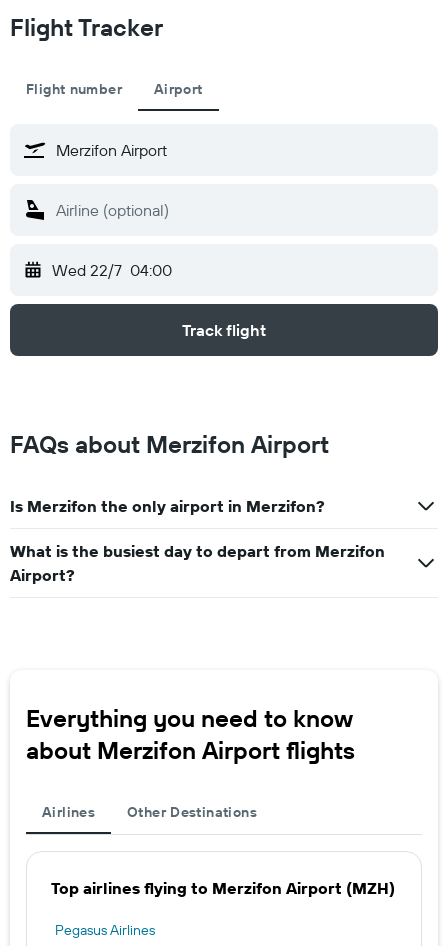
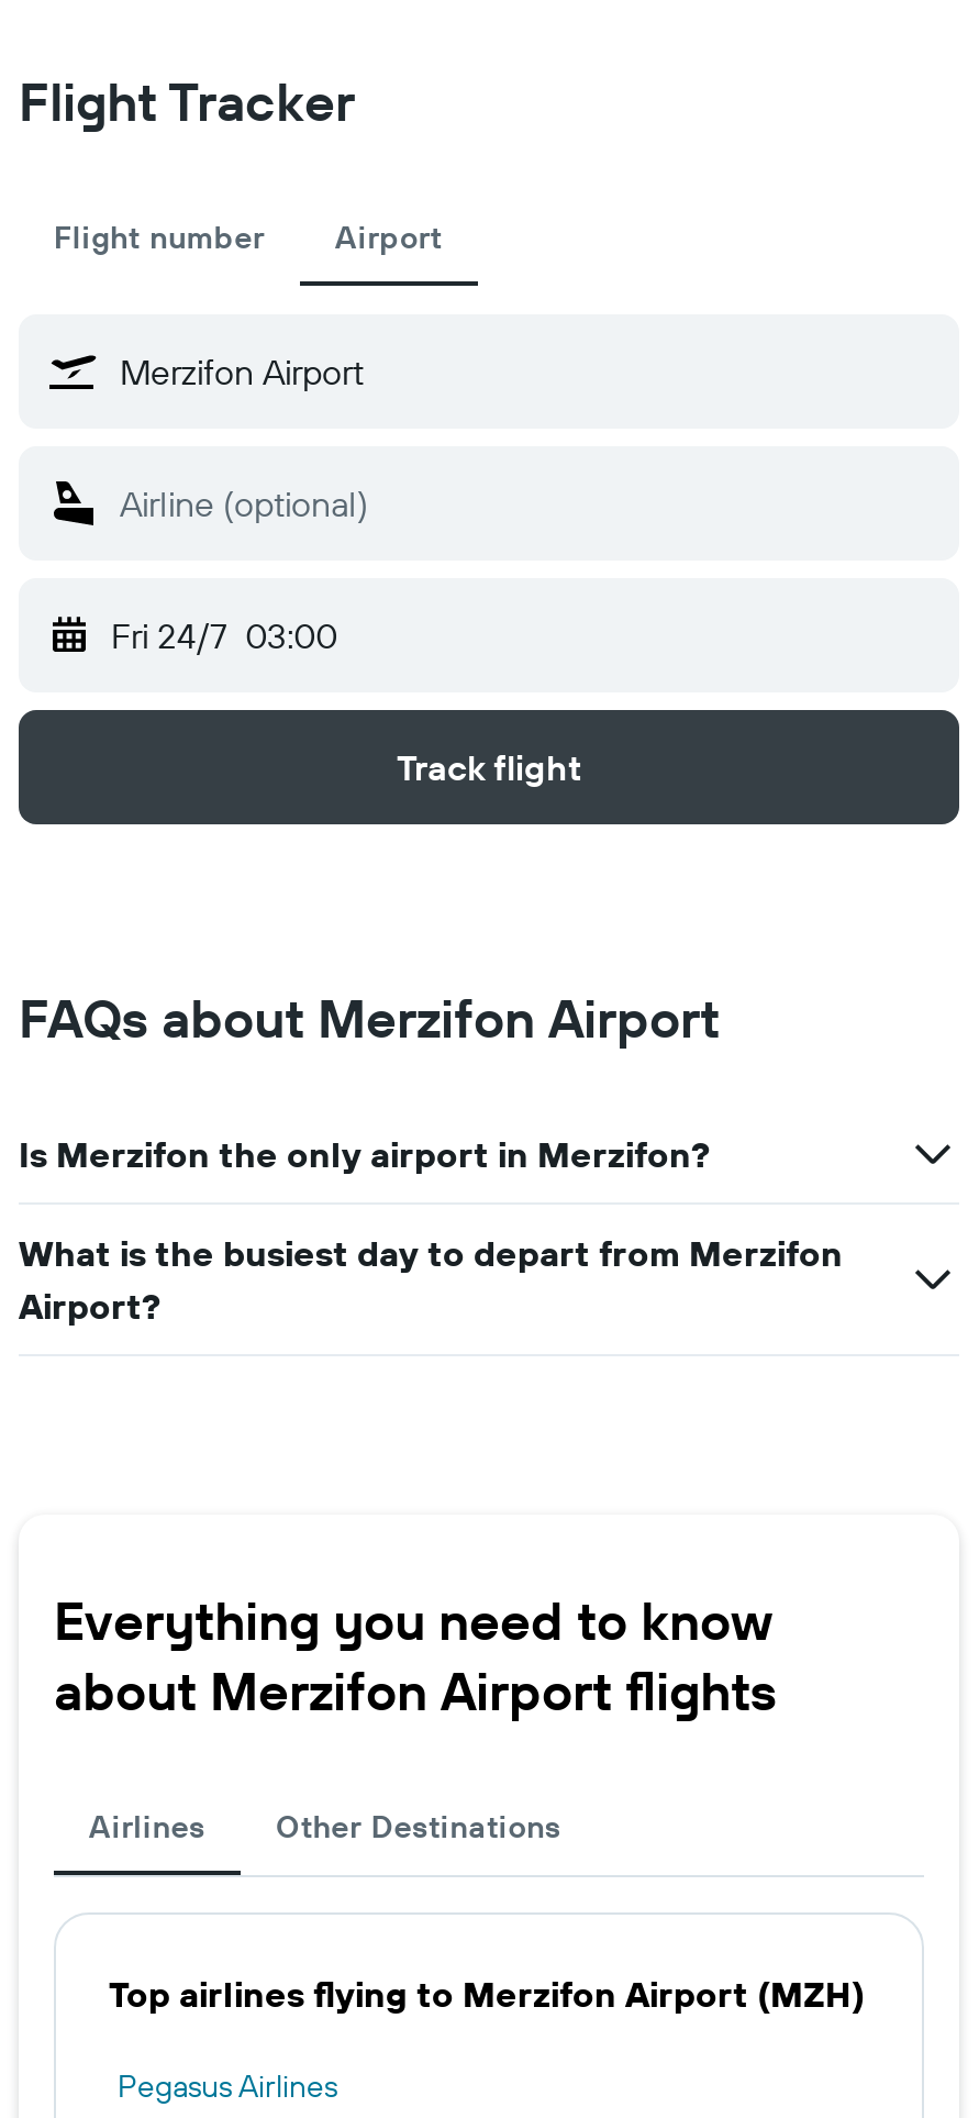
- Wed 22/7 04:00
+ Fri 24/7 03:00
